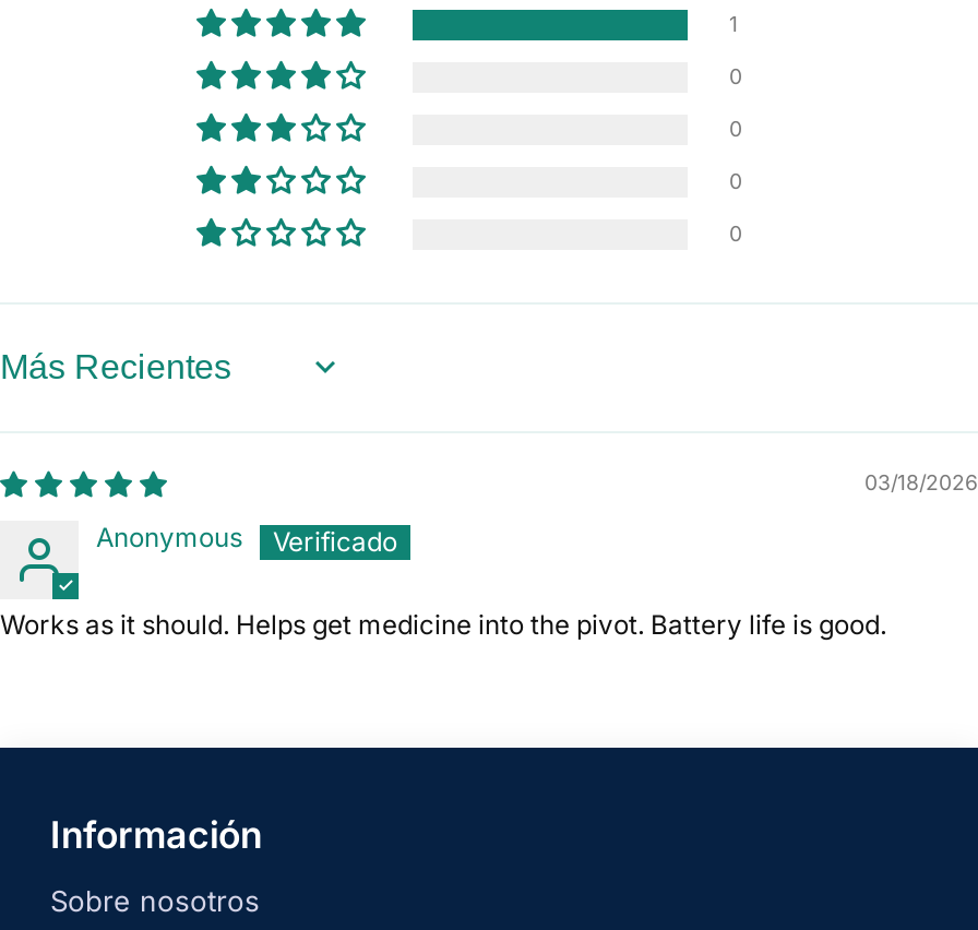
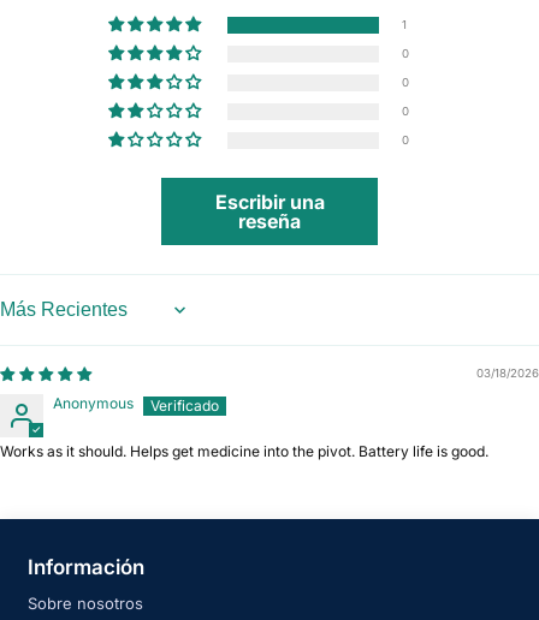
+ Escribir una
+ reseña
